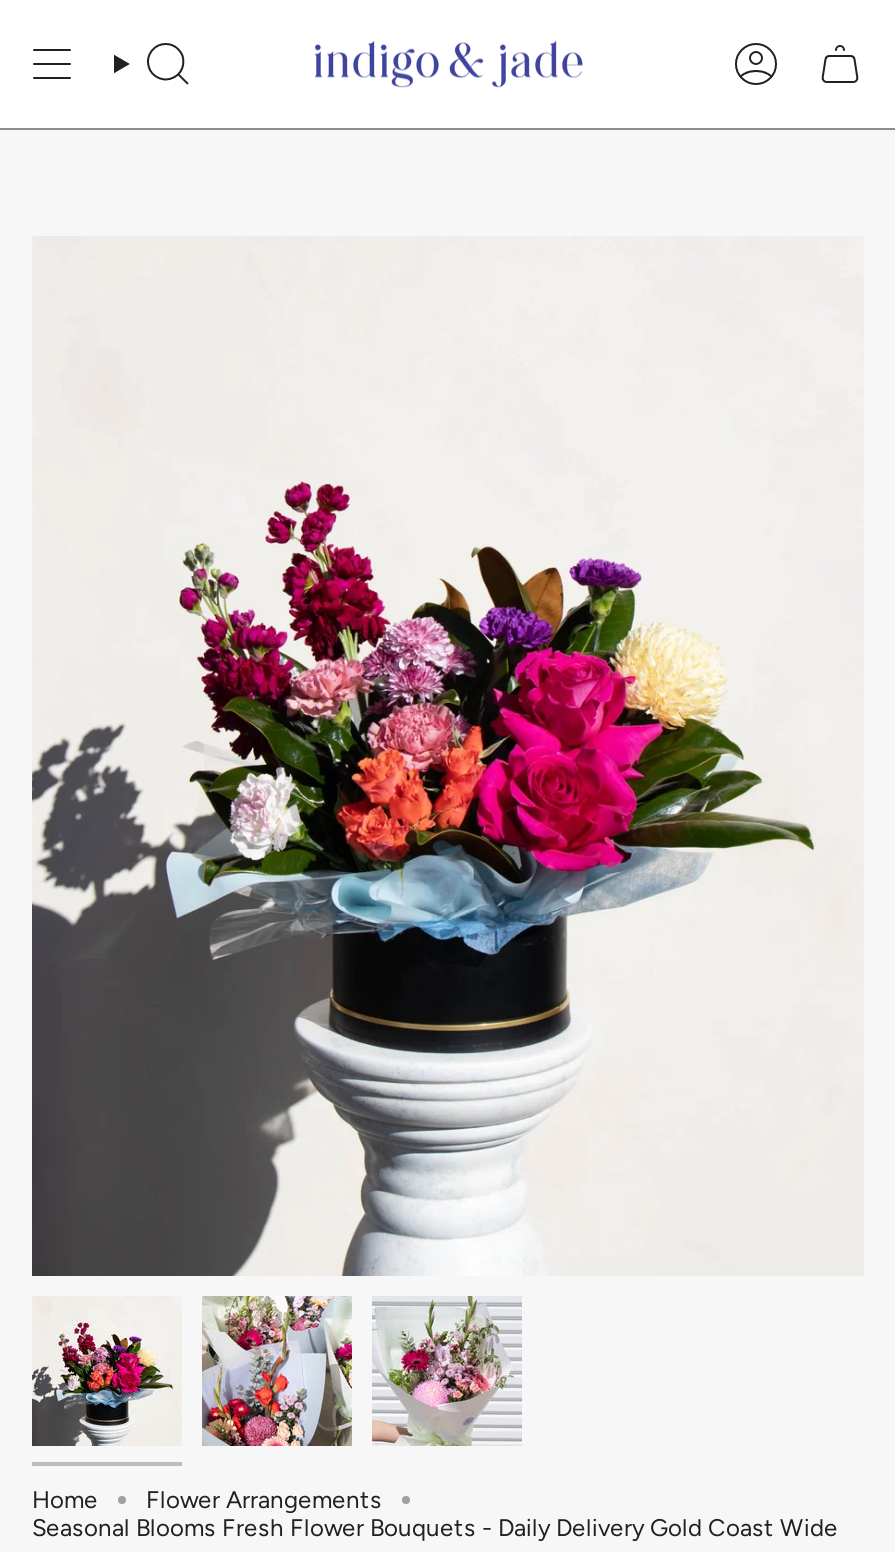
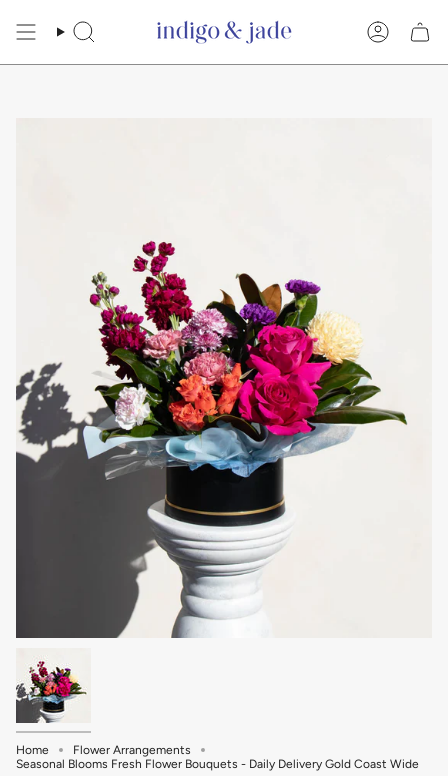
- [image]

- [image]
